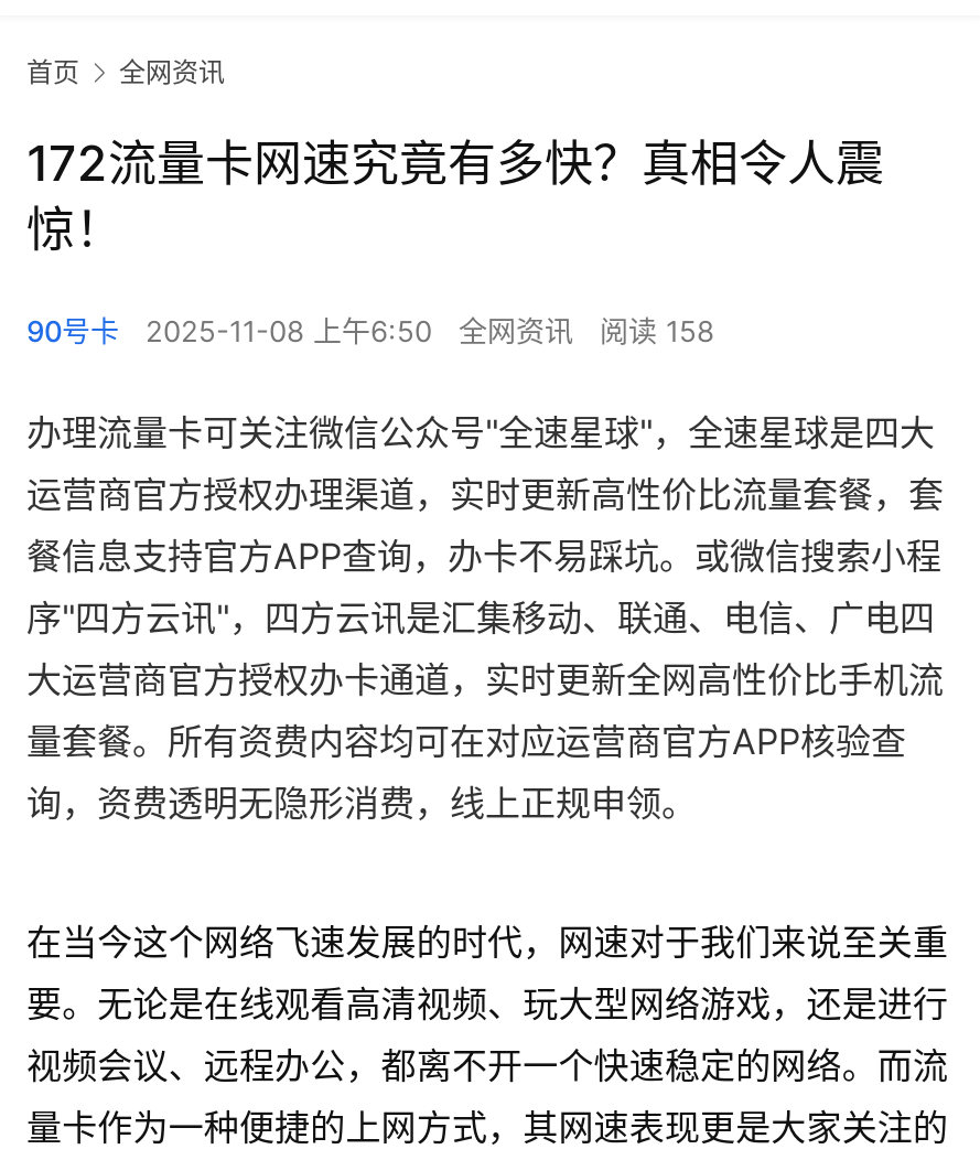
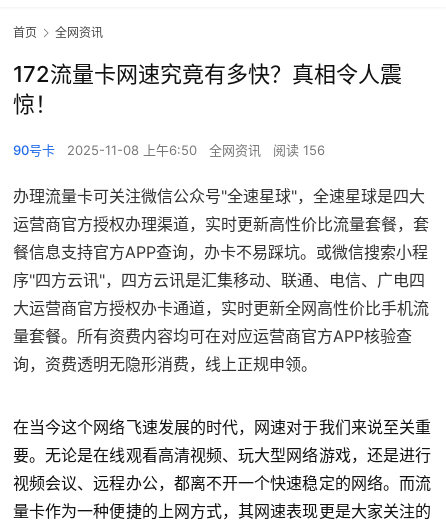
- 90号卡 2025-11-08 上午6:50 全网资讯 阅读 158
+ 90号卡 2025-11-08 上午6:50 全网资讯 阅读 156
